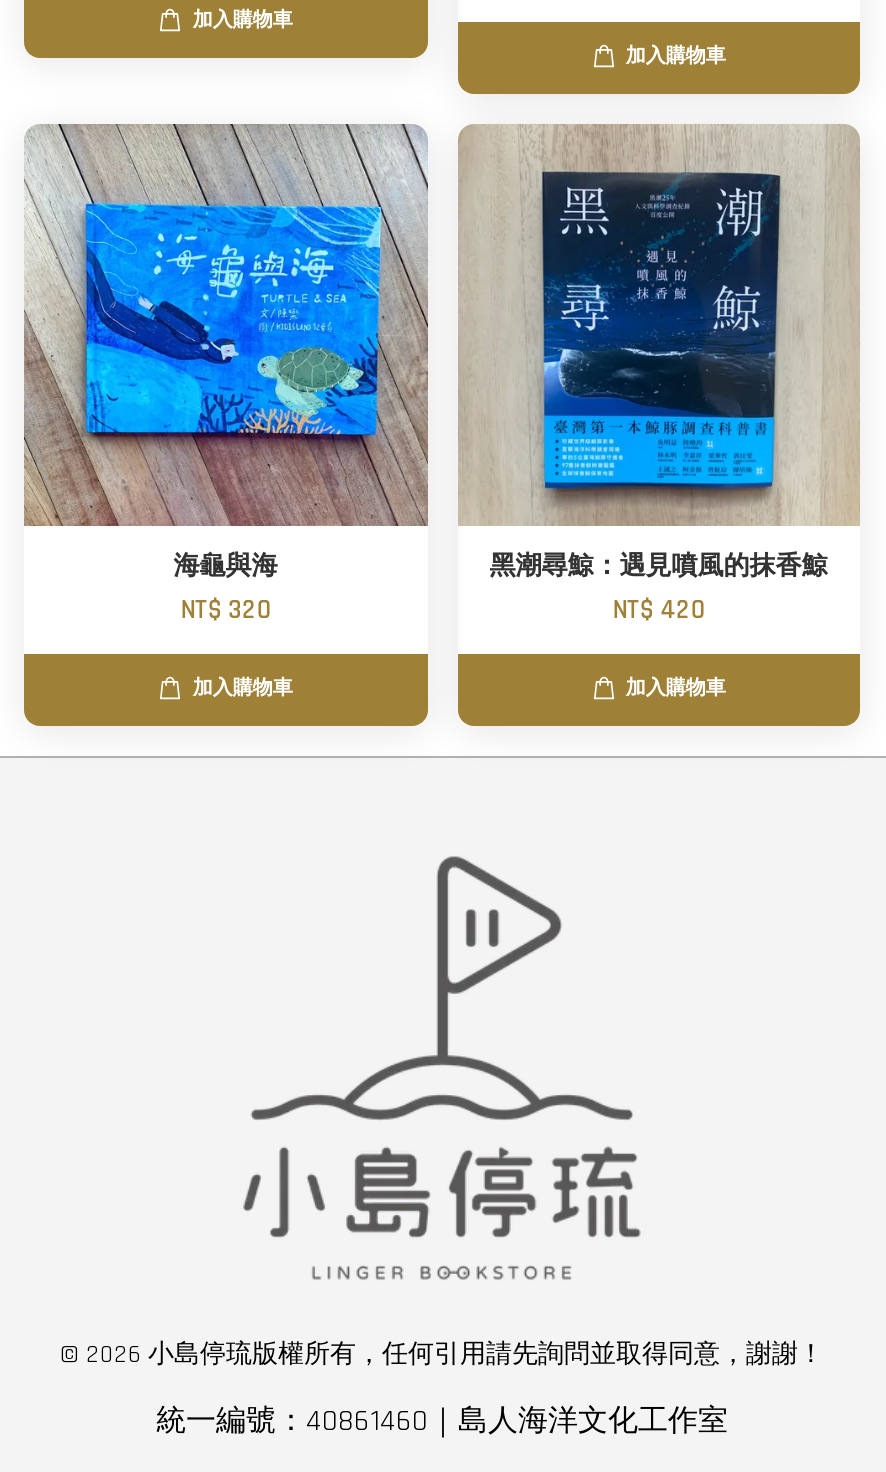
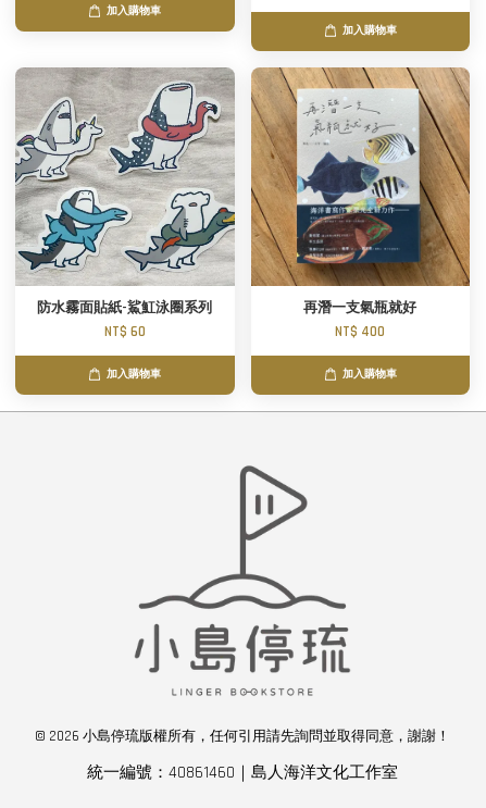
- [image]
- 海龜與海
- NT$ 320
+ [image]
+ 防水霧面貼紙-鯊魟泳圈系列
+ NT$ 60

- [image]
- 黑潮尋鯨：遇見噴風的抹香鯨
- NT$ 420
+ [image]
+ 再潛一支氣瓶就好
+ NT$ 400
